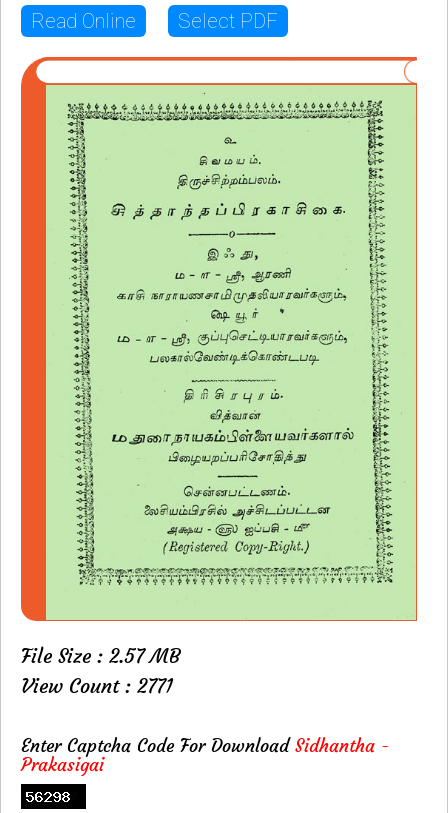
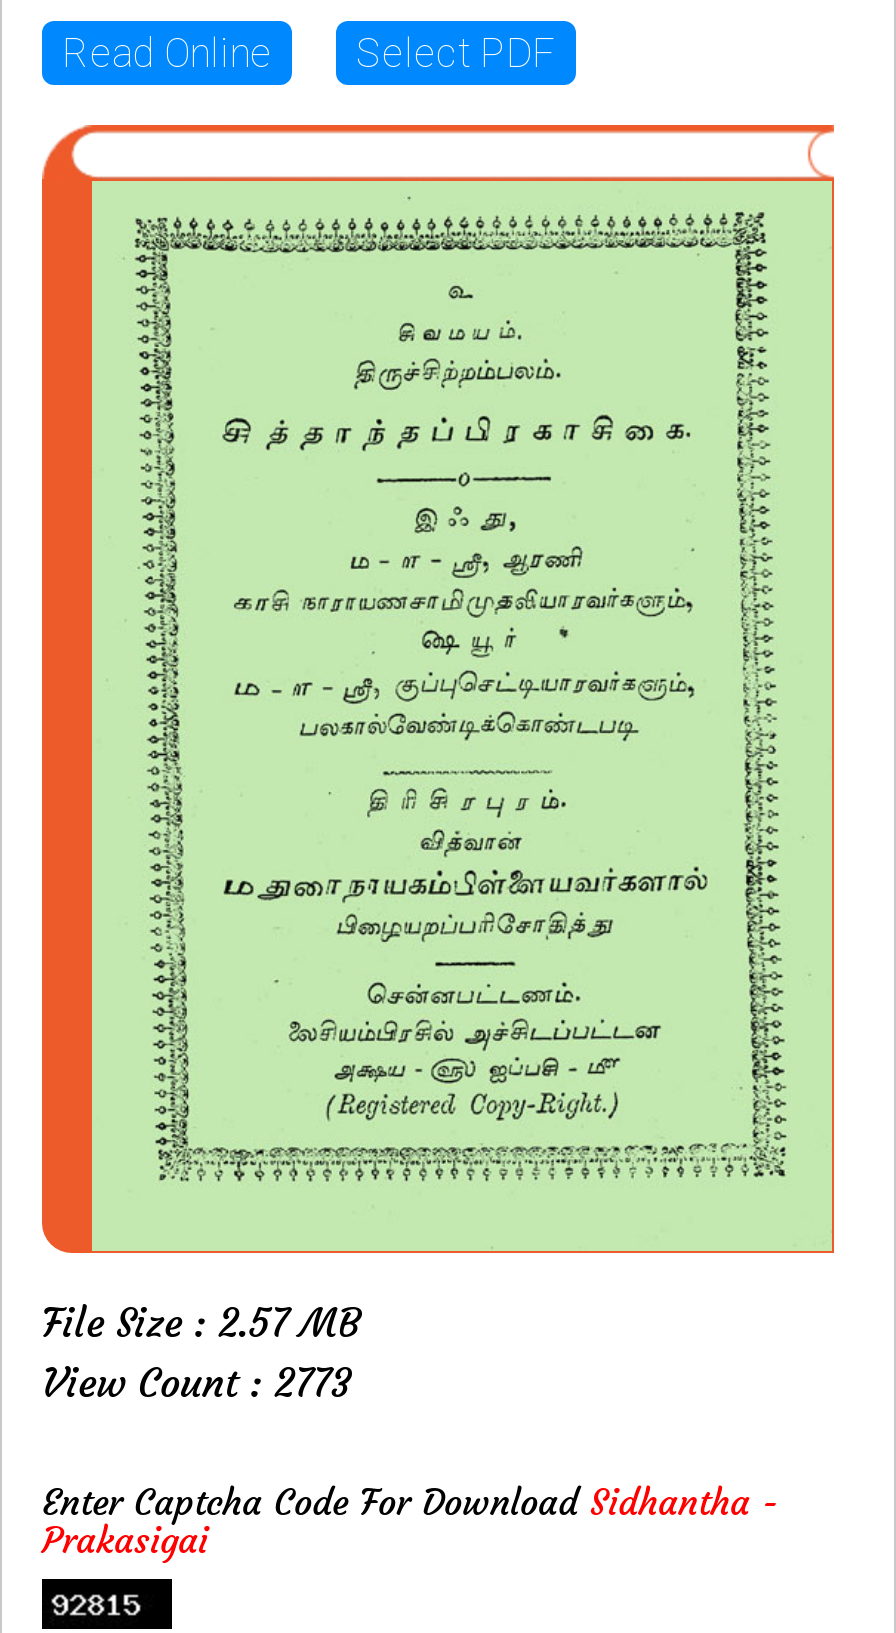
- View Count : 2771
+ View Count : 2773
